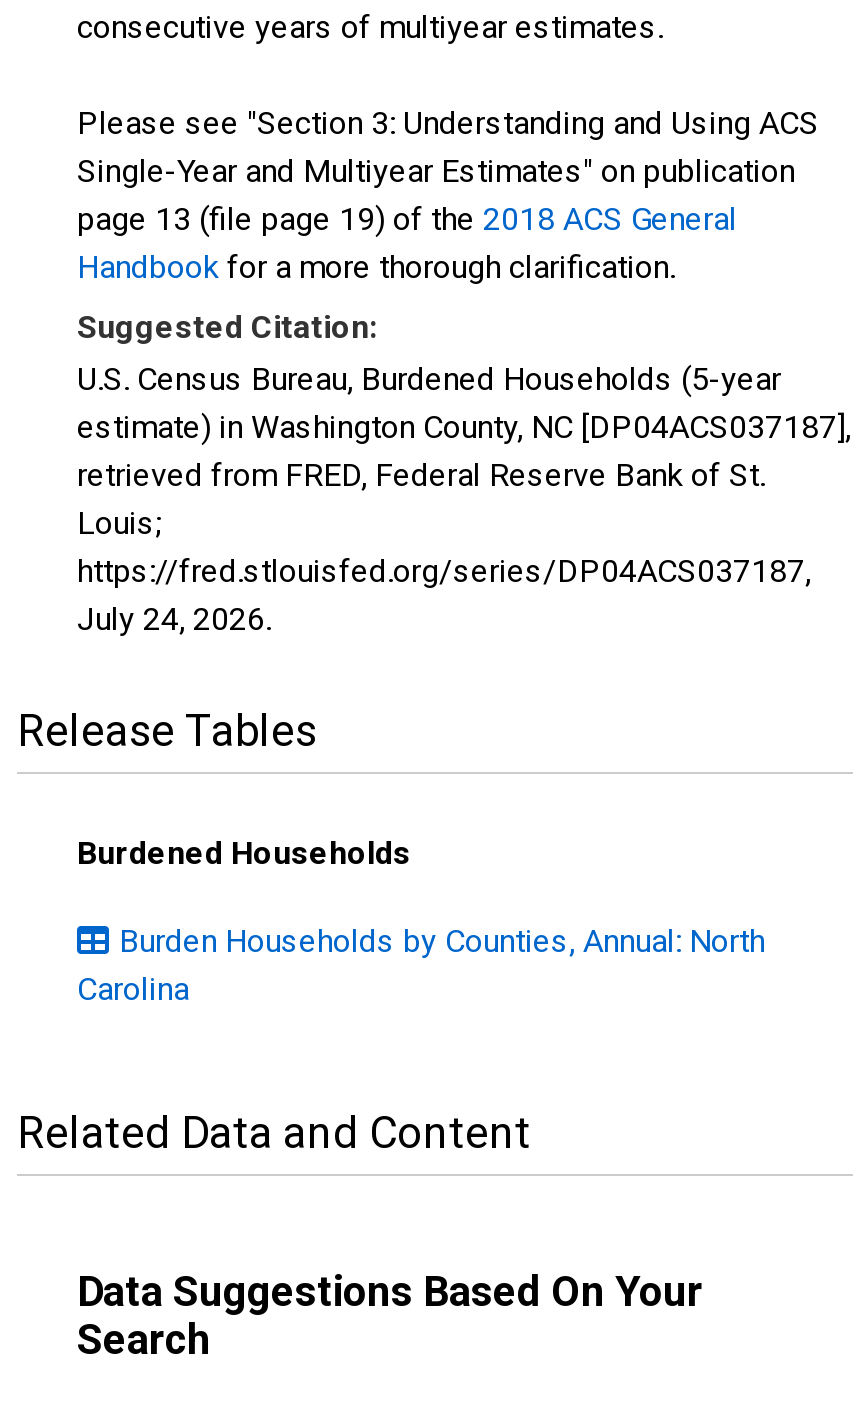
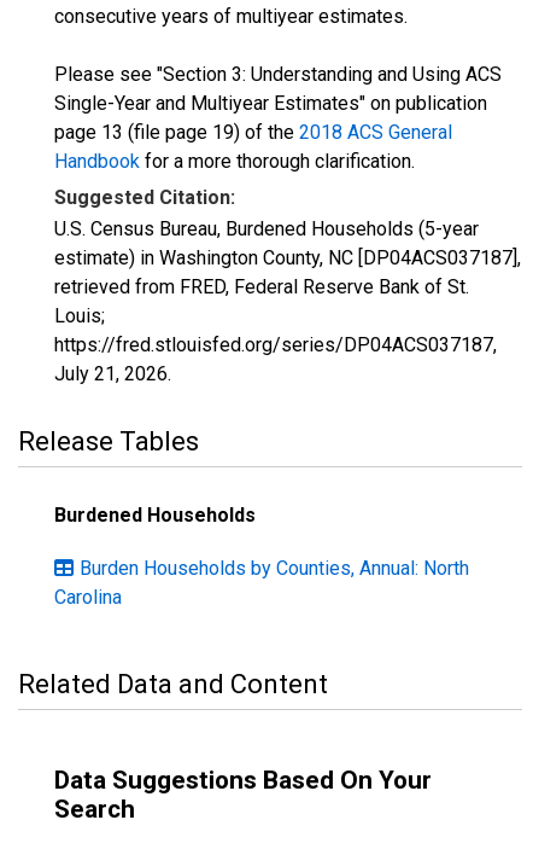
- July 24, 2026.
+ July 21, 2026.
